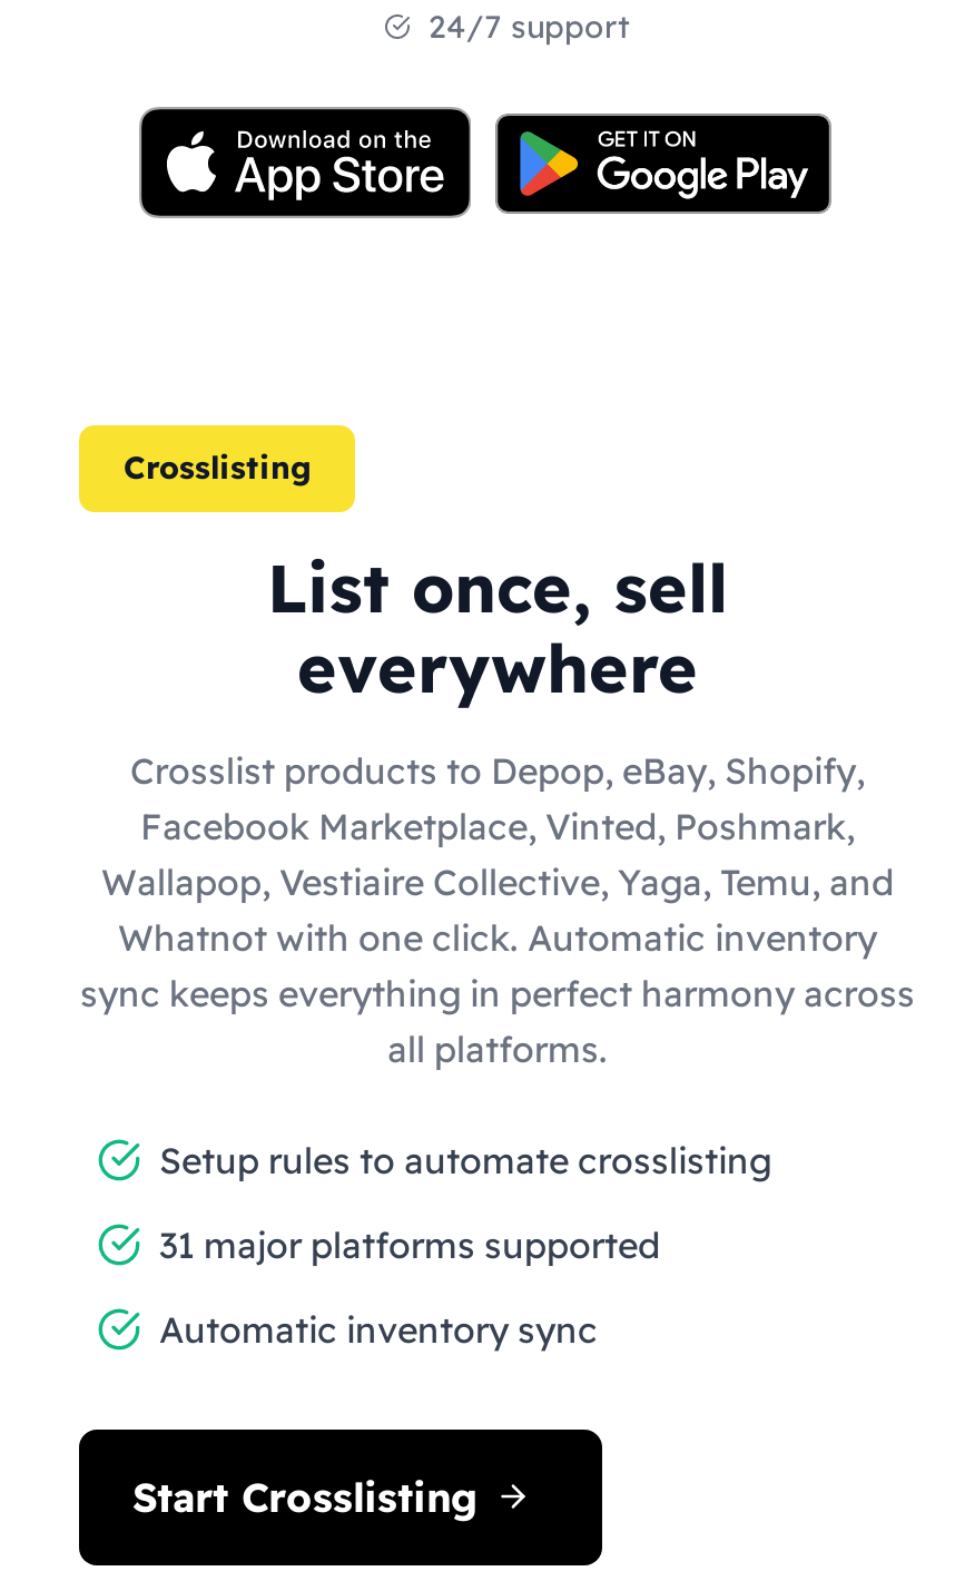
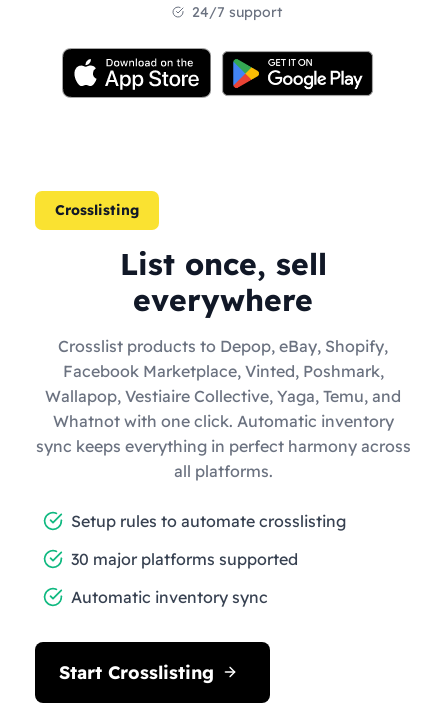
- 31 major platforms supported
+ 30 major platforms supported
